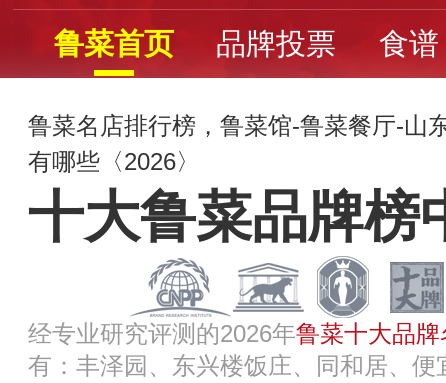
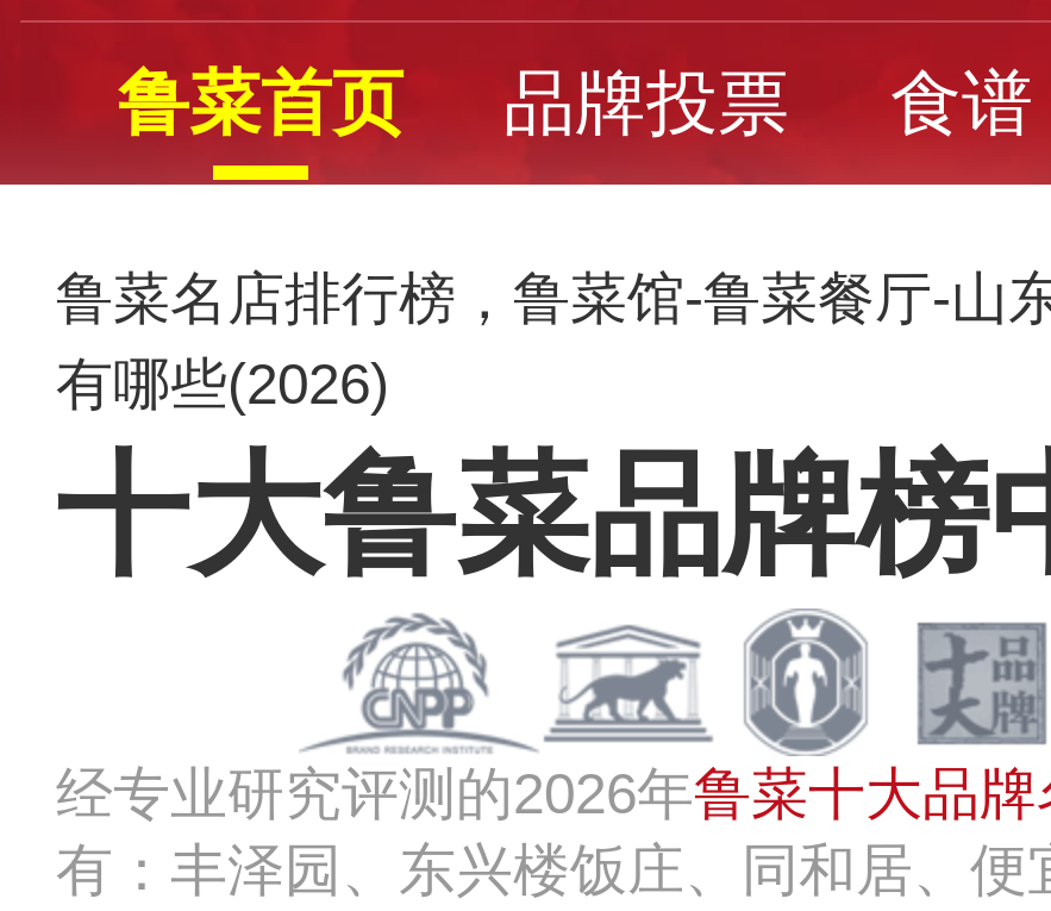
- 有哪些〈2026〉
+ 有哪些(2026)
